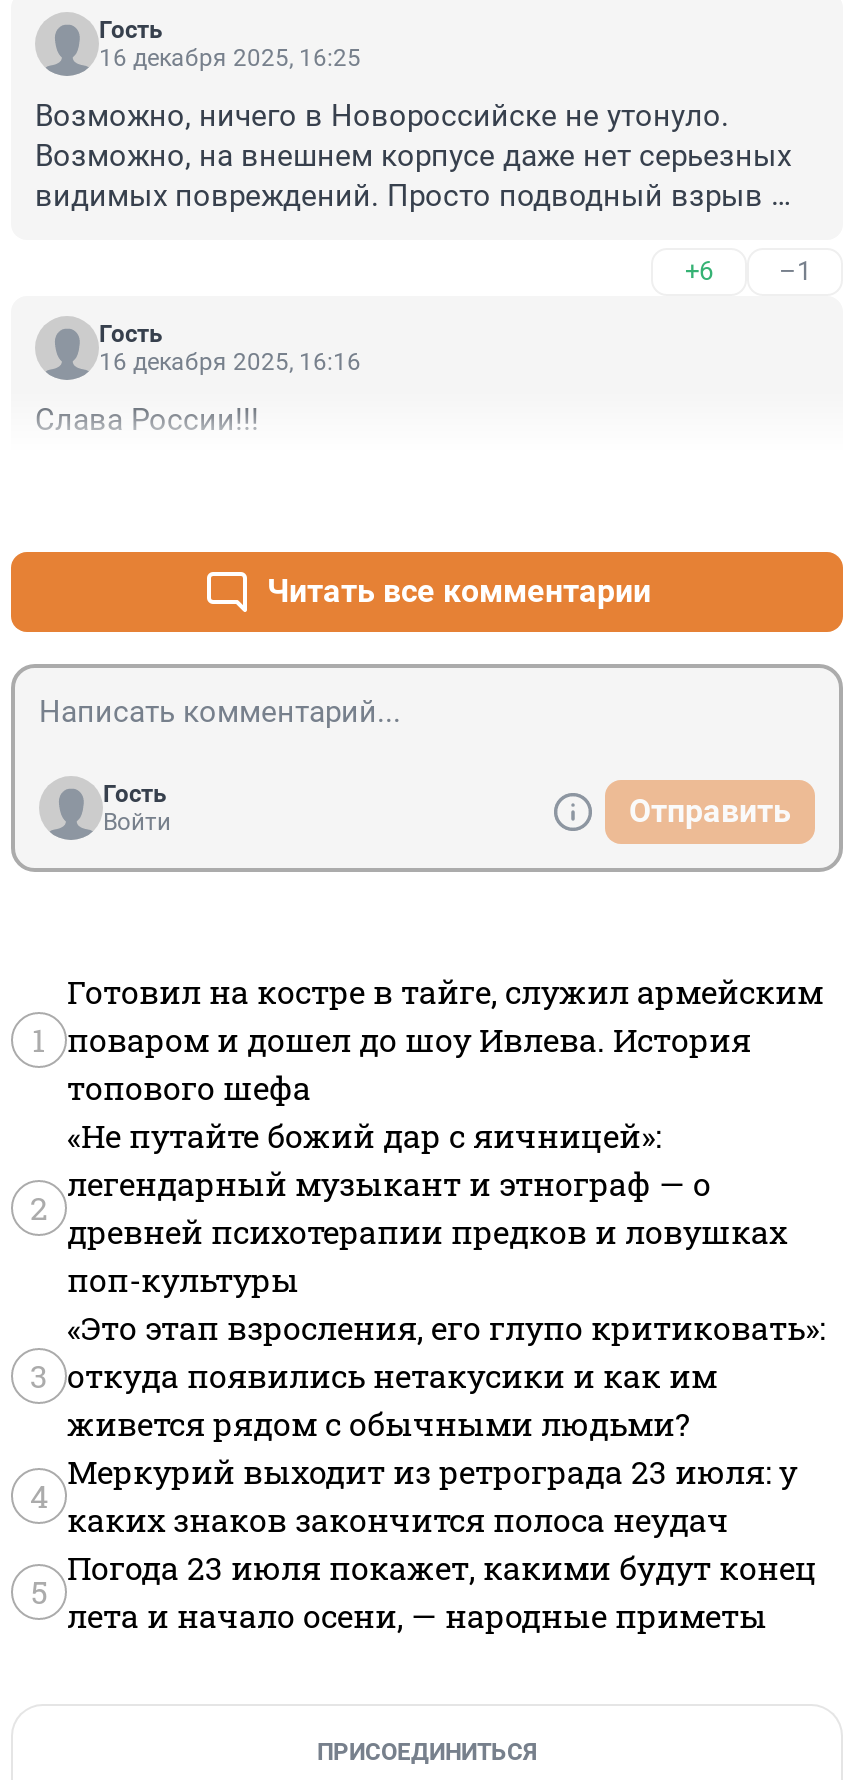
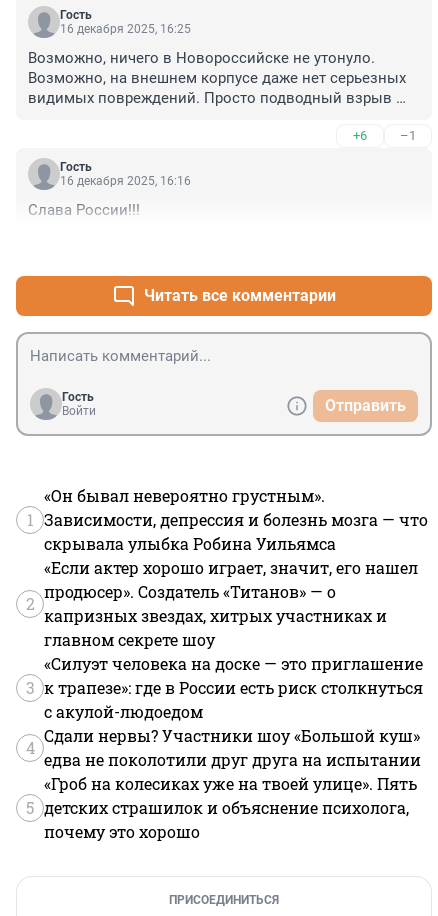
- Готовил на костре в тайге, служил армейским
- поваром и дошел до шоу Ивлева. История
- топового шефа
+ «Он бывал невероятно грустным».
+ Зависимости, депрессия и болезнь мозга — что
+ скрывала улыбка Робина Уильямса

- «Не путайте божий дар с яичницей»:
- легендарный музыкант и этнограф — о
- древней психотерапии предков и ловушках
- поп-культуры
+ «Если актер хорошо играет, значит, его нашел
+ продюсер». Создатель «Титанов» — о
+ капризных звездах, хитрых участниках и
+ главном секрете шоу

- «Это этап взросления, его глупо критиковать»:
- откуда появились нетакусики и как им
- живется рядом с обычными людьми?
+ «Силуэт человека на доске — это приглашение
+ к трапезе»: где в России есть риск столкнуться
+ с акулой-людоедом

- Меркурий выходит из ретрограда 23 июля: у
- каких знаков закончится полоса неудач
+ Сдали нервы? Участники шоу «Большой куш»
+ едва не поколотили друг друга на испытании

- Погода 23 июля покажет, какими будут конец
- лета и начало осени, — народные приметы
+ «Гроб на колесиках уже на твоей улице». Пять
+ детских страшилок и объяснение психолога,
+ почему это хорошо
